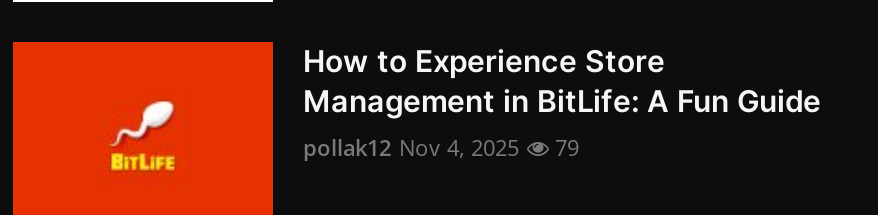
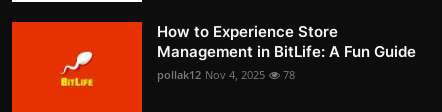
- pollak12 Nov 4, 2025 79
+ pollak12 Nov 4, 2025 78
